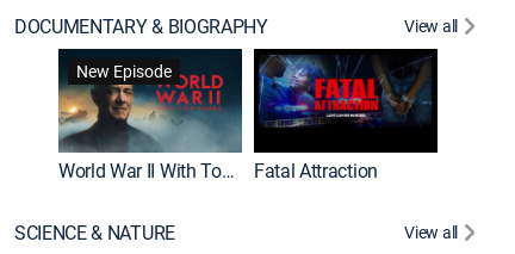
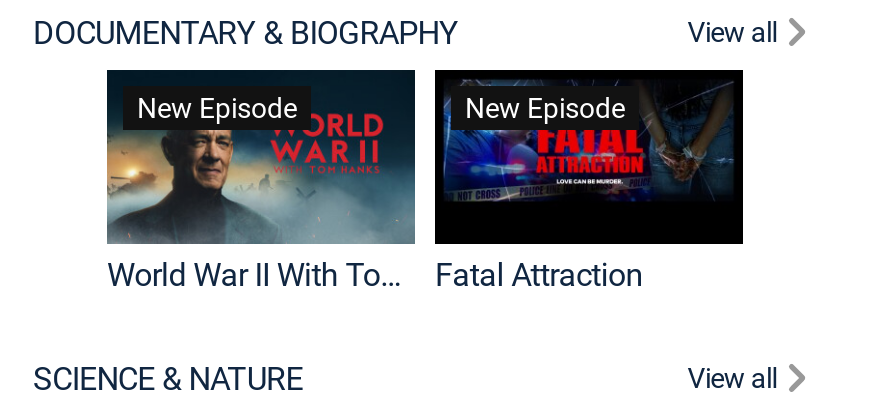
+ New Episode
